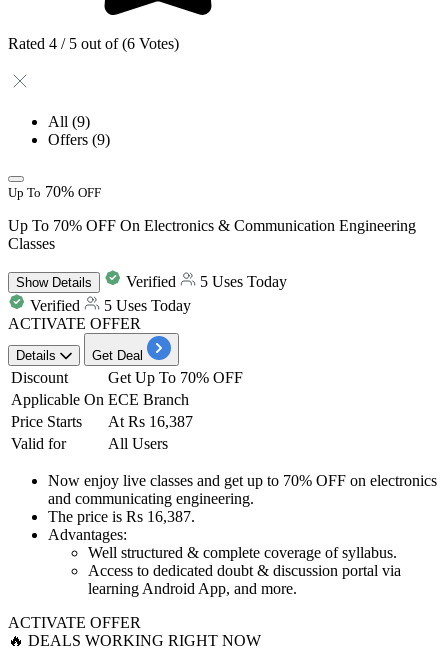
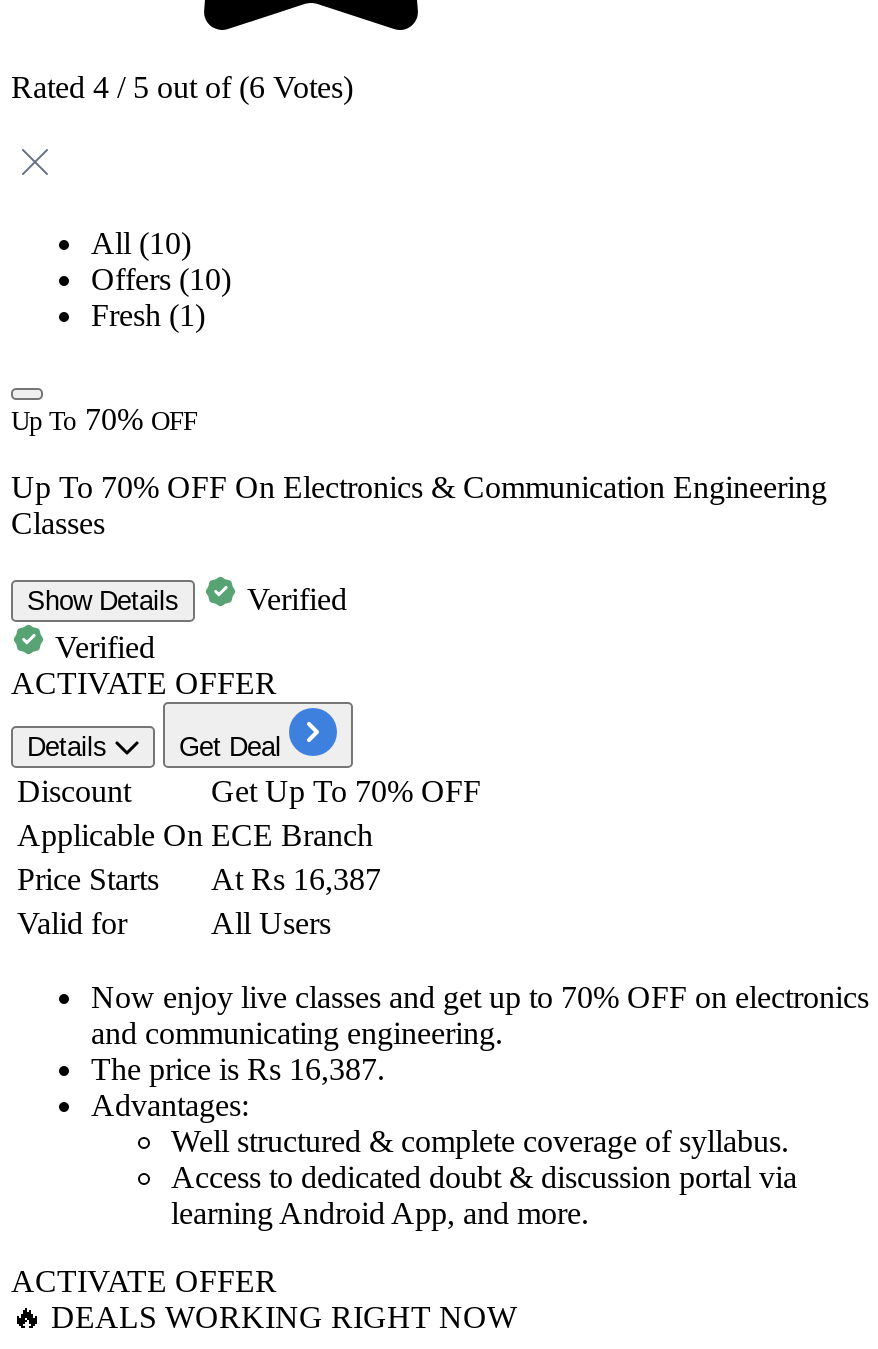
- All (9)
- Offers (9)
+ All (10)
+ Offers (10)
+ Fresh (1)

- 5 Uses Today

- 5 Uses Today
